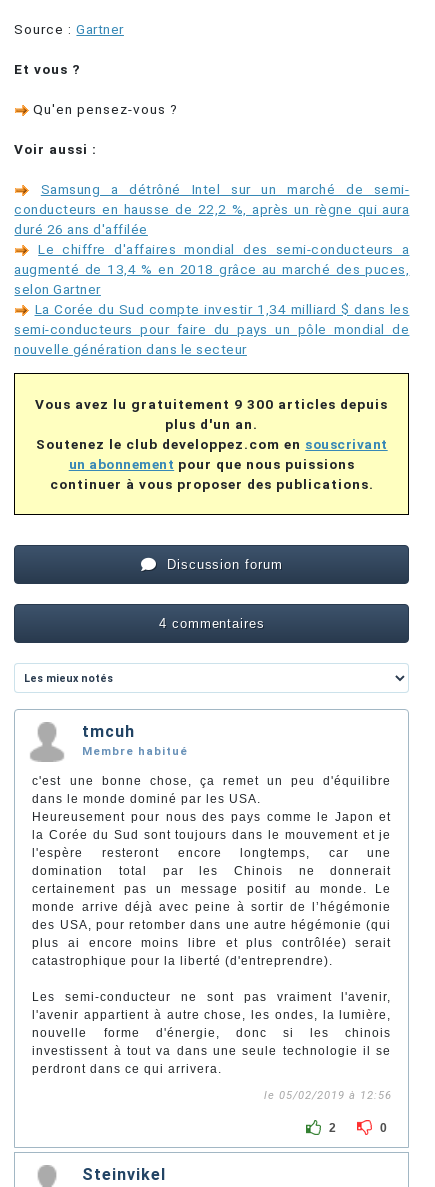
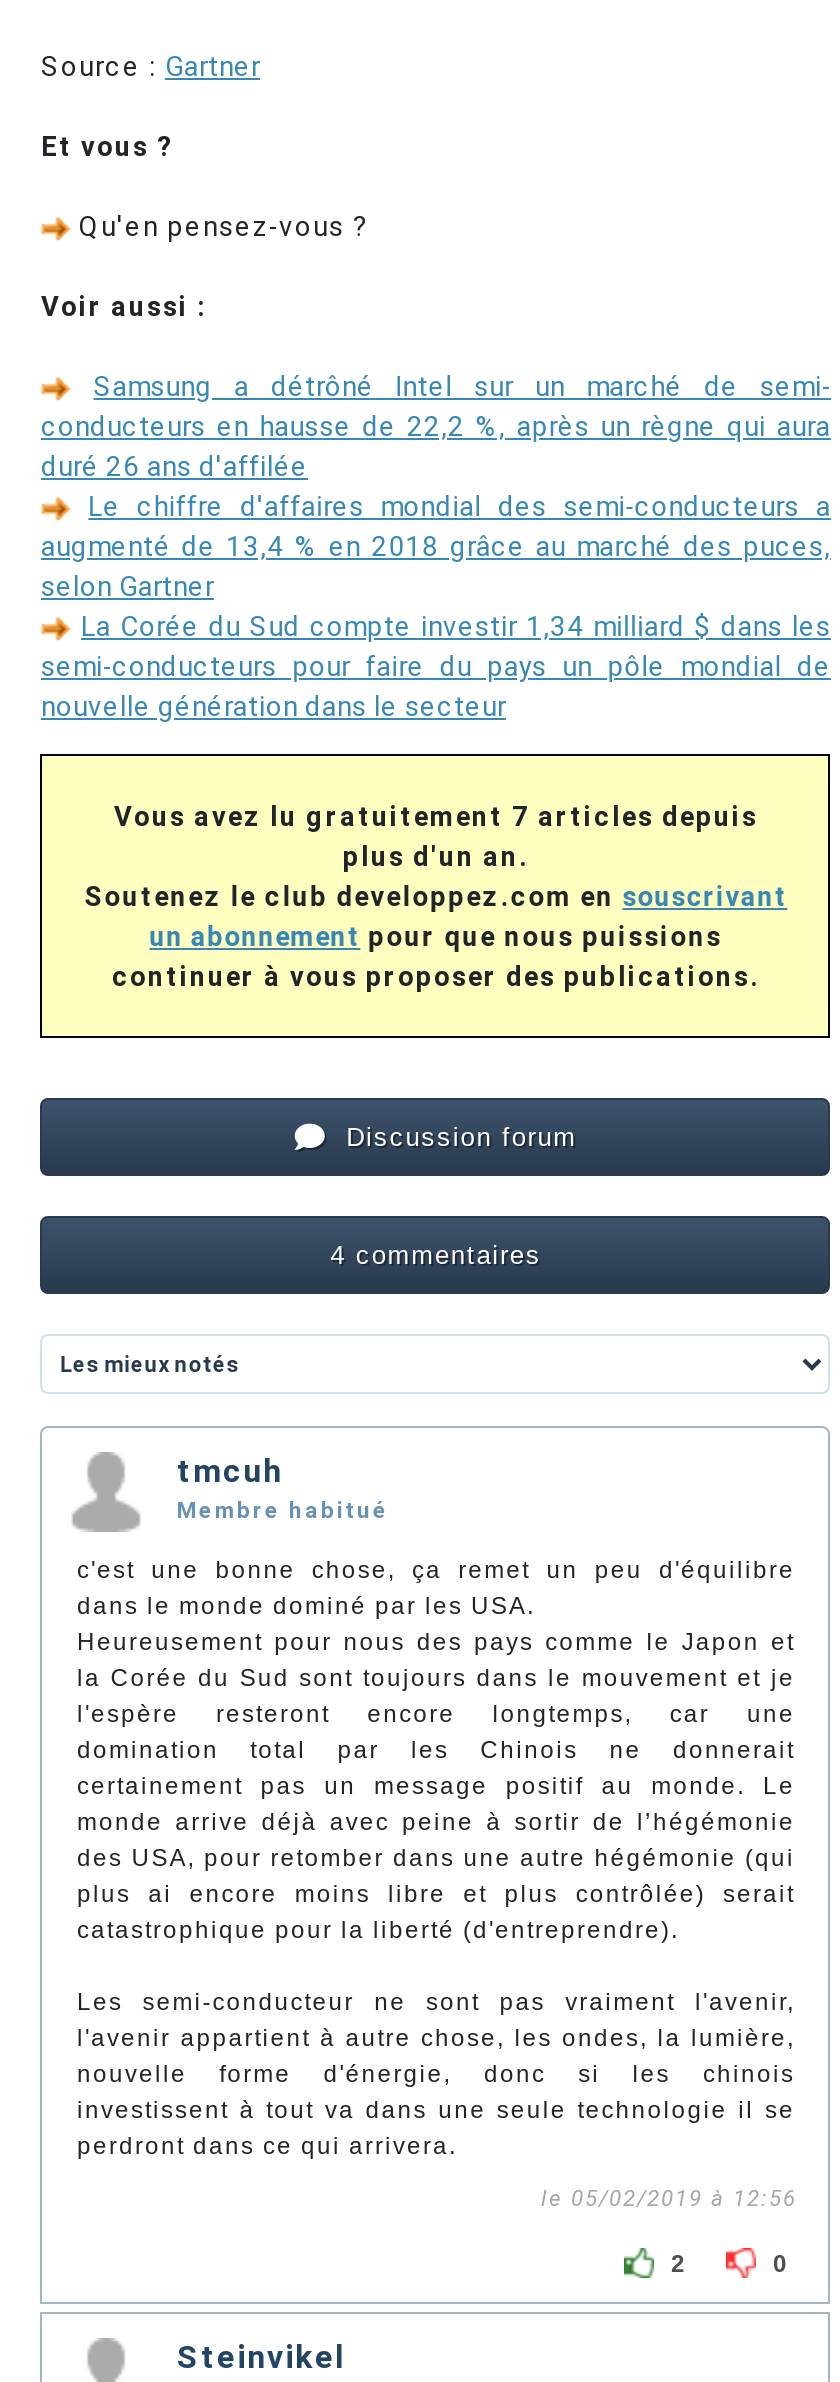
- Vous avez lu gratuitement 9 300 articles depuis
+ Vous avez lu gratuitement 7 articles depuis
